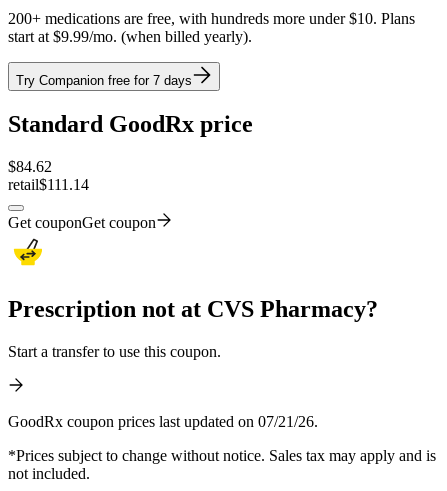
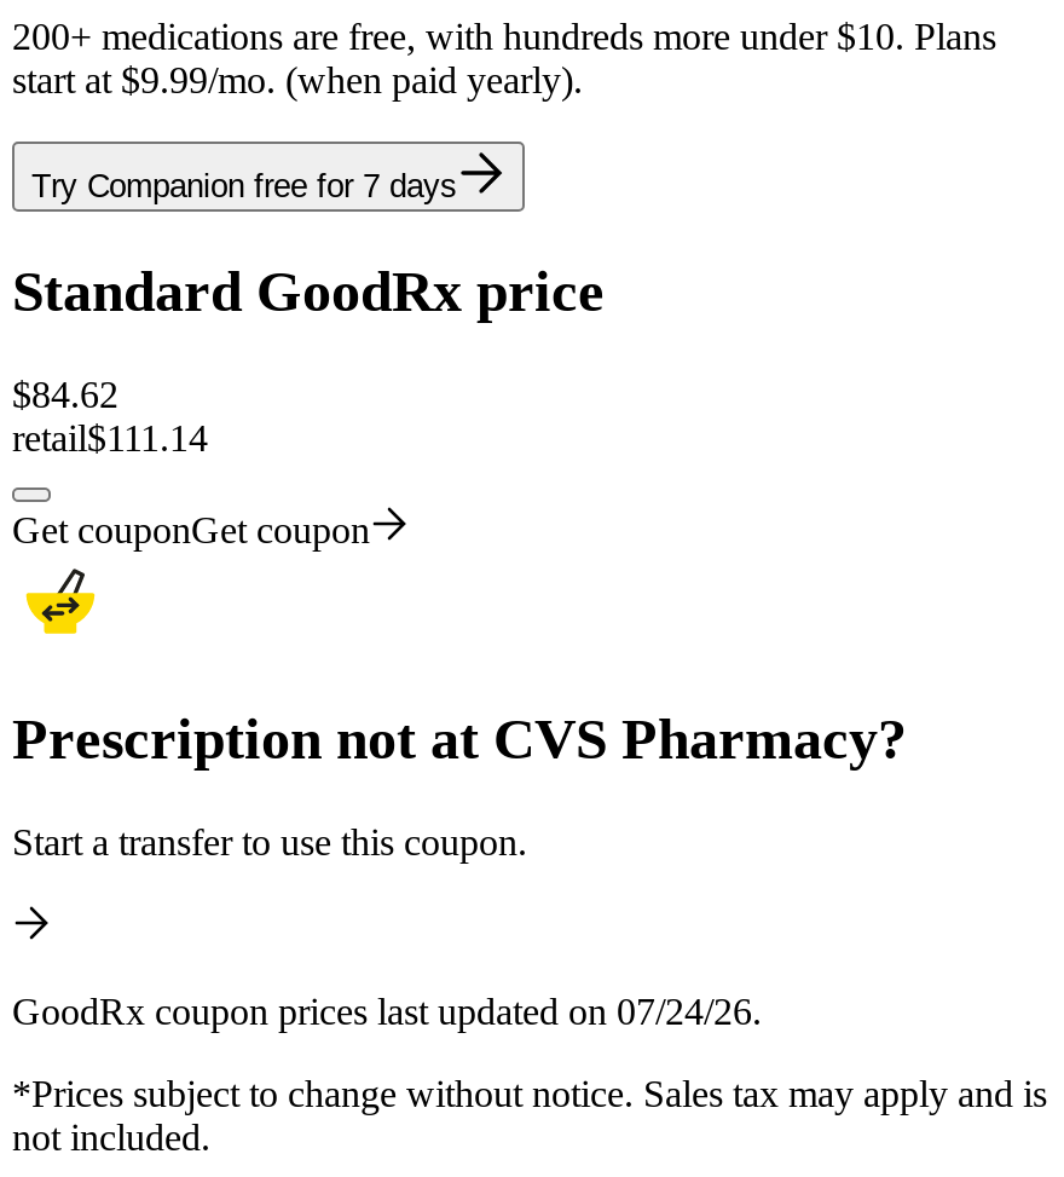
- start at $9.99/mo. (when billed yearly).
+ start at $9.99/mo. (when paid yearly).

- GoodRx coupon prices last updated on 07/21/26.
+ GoodRx coupon prices last updated on 07/24/26.
